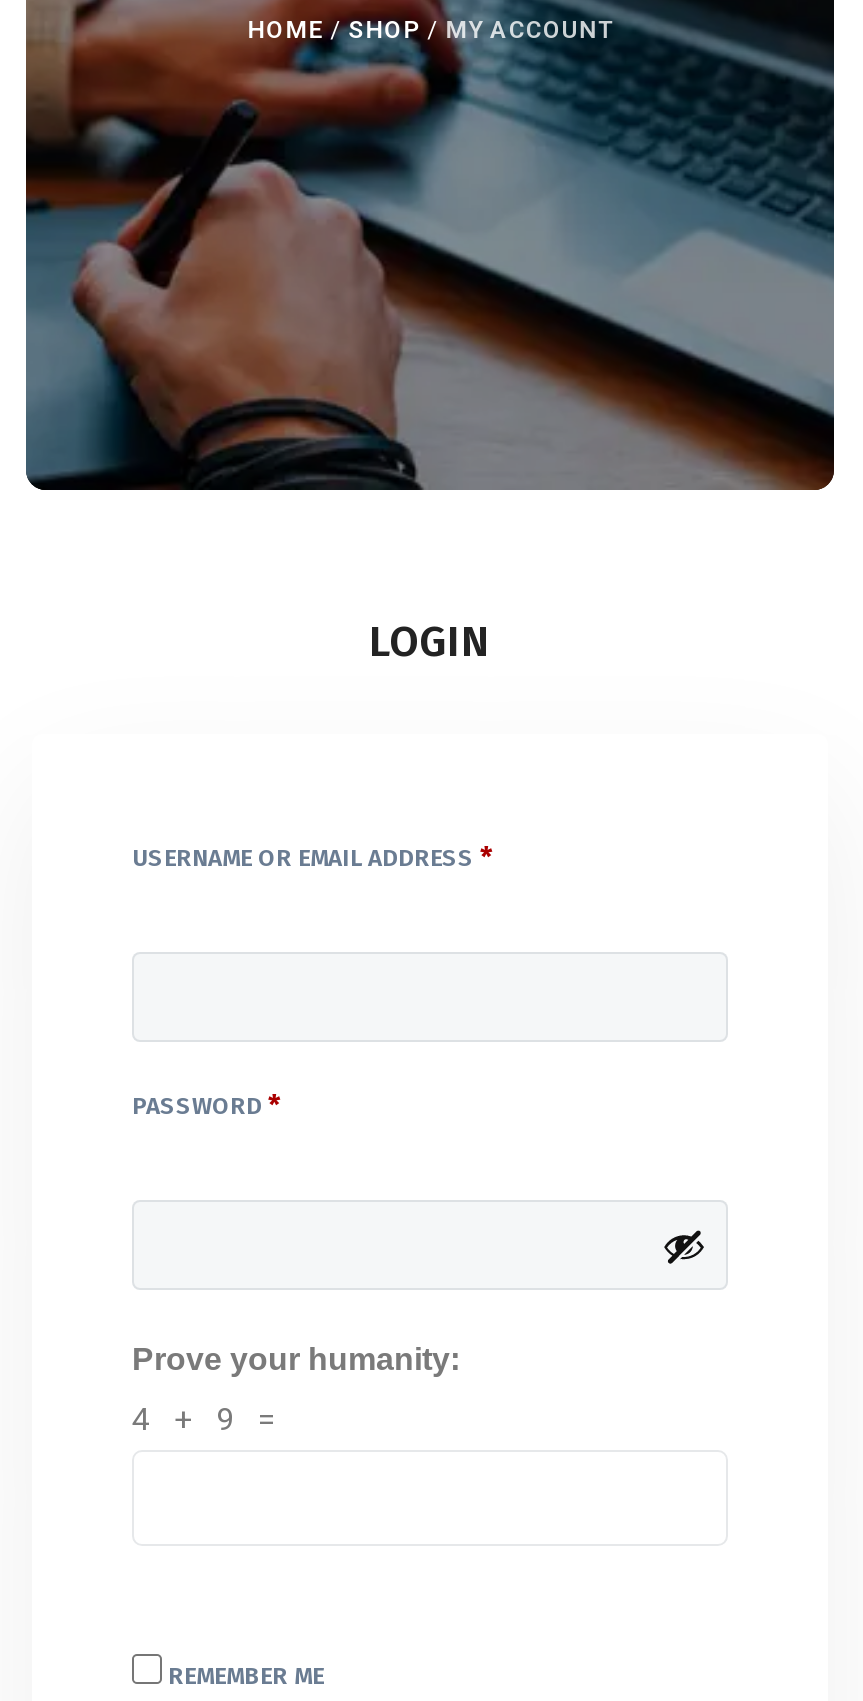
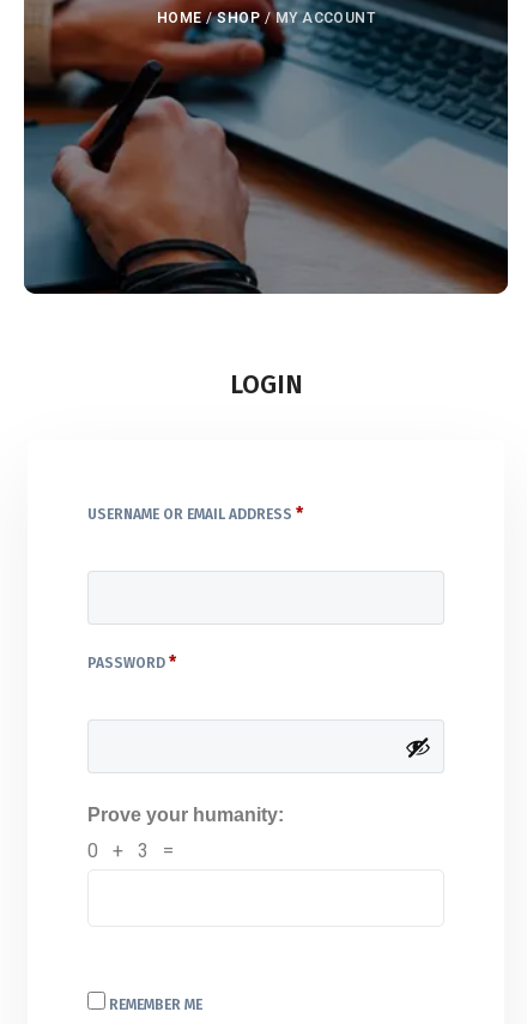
- 4 + 9 =
+ 0 + 3 =
